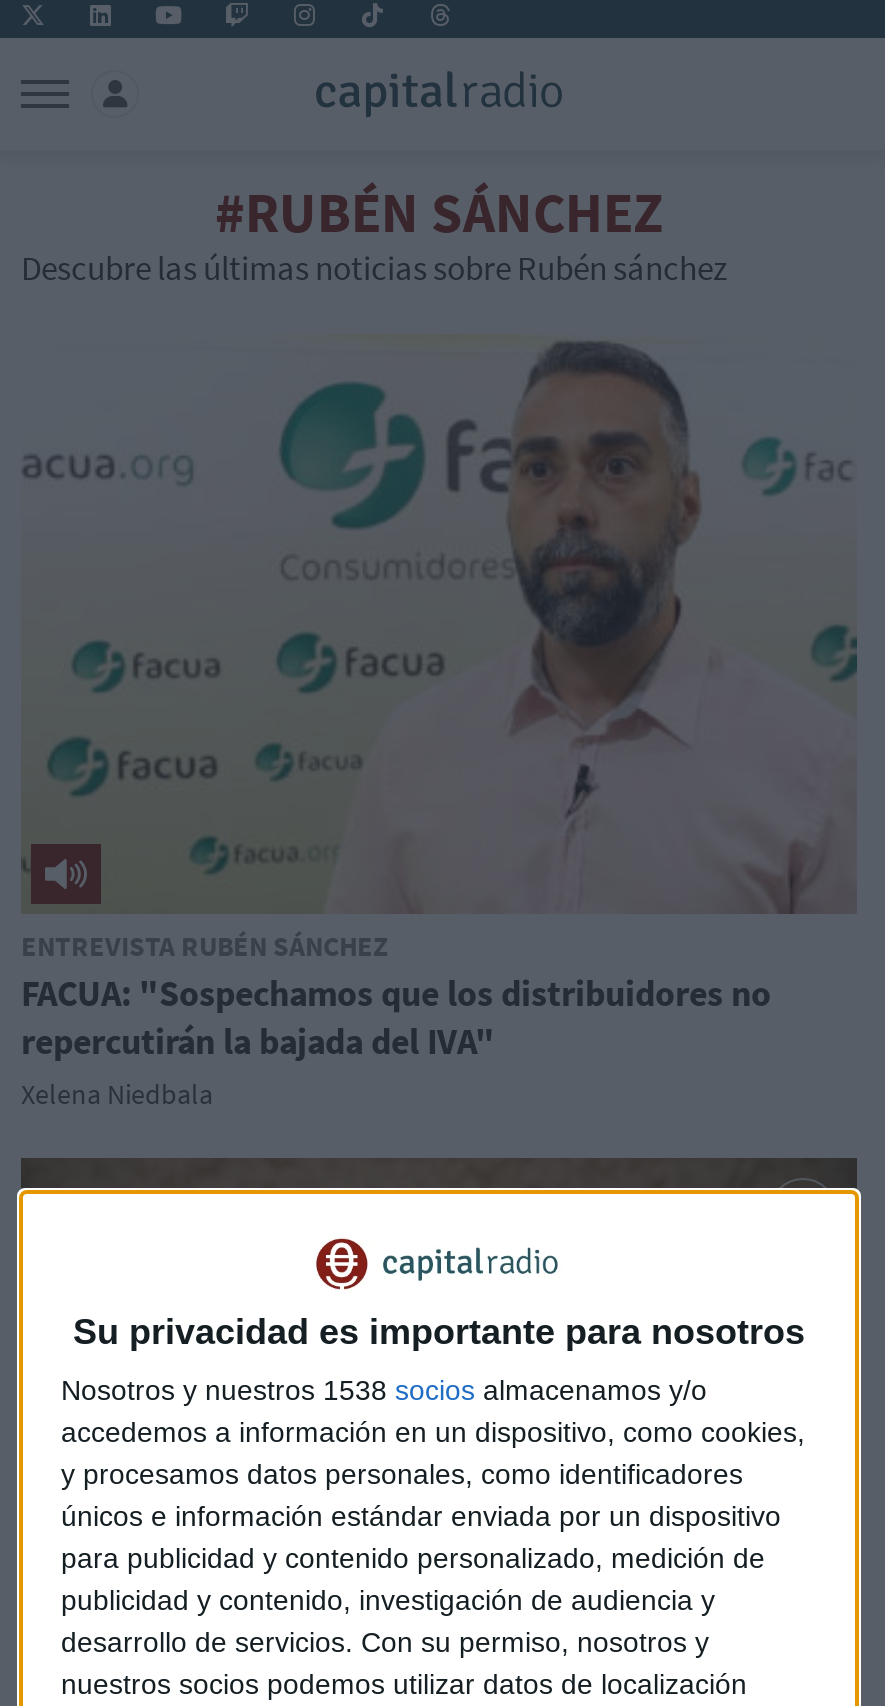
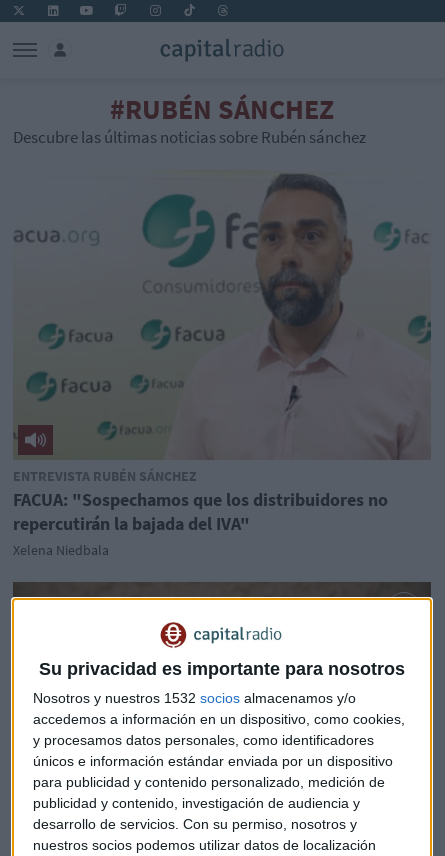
- Nosotros y nuestros 1538 socios almacenamos y/o
+ Nosotros y nuestros 1532 socios almacenamos y/o
